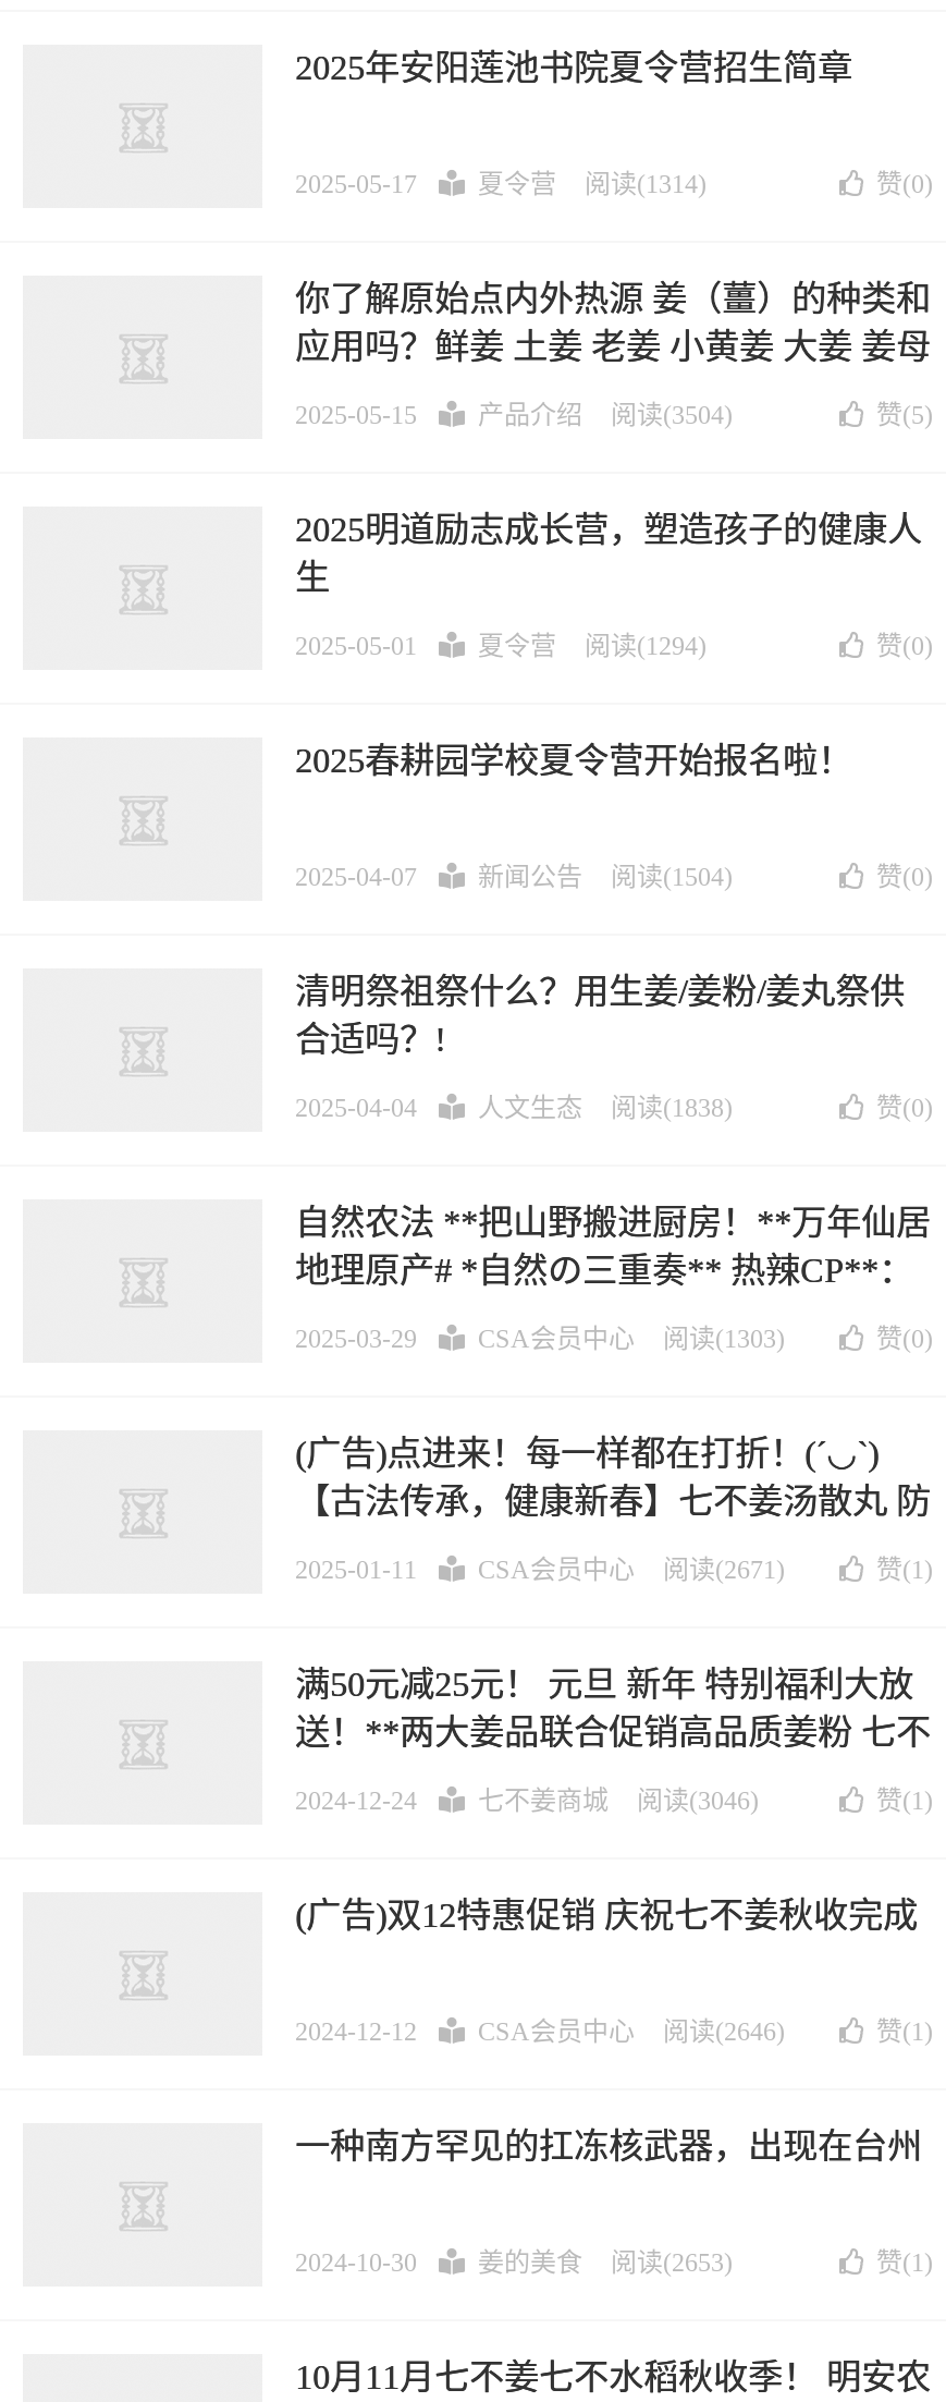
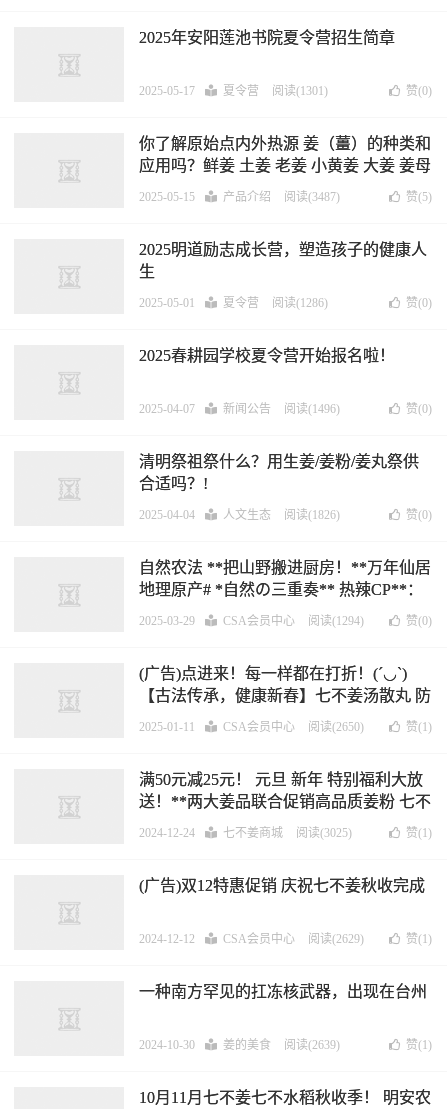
- 2025-05-17 夏令营 阅读(1314)
+ 2025-05-17 夏令营 阅读(1301)

- 2025-05-15 产品介绍 阅读(3504)
+ 2025-05-15 产品介绍 阅读(3487)

- 2025-05-01 夏令营 阅读(1294)
+ 2025-05-01 夏令营 阅读(1286)

- 2025-04-07 新闻公告 阅读(1504)
+ 2025-04-07 新闻公告 阅读(1496)

- 2025-04-04 人文生态 阅读(1838)
+ 2025-04-04 人文生态 阅读(1826)

- 2025-03-29 CSA会员中心 阅读(1303)
+ 2025-03-29 CSA会员中心 阅读(1294)

- 2025-01-11 CSA会员中心 阅读(2671)
+ 2025-01-11 CSA会员中心 阅读(2650)

- 2024-12-24 七不姜商城 阅读(3046)
+ 2024-12-24 七不姜商城 阅读(3025)

- 2024-12-12 CSA会员中心 阅读(2646)
+ 2024-12-12 CSA会员中心 阅读(2629)

- 2024-10-30 姜的美食 阅读(2653)
+ 2024-10-30 姜的美食 阅读(2639)
